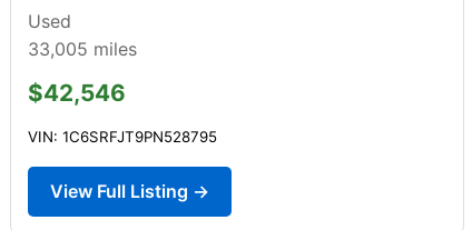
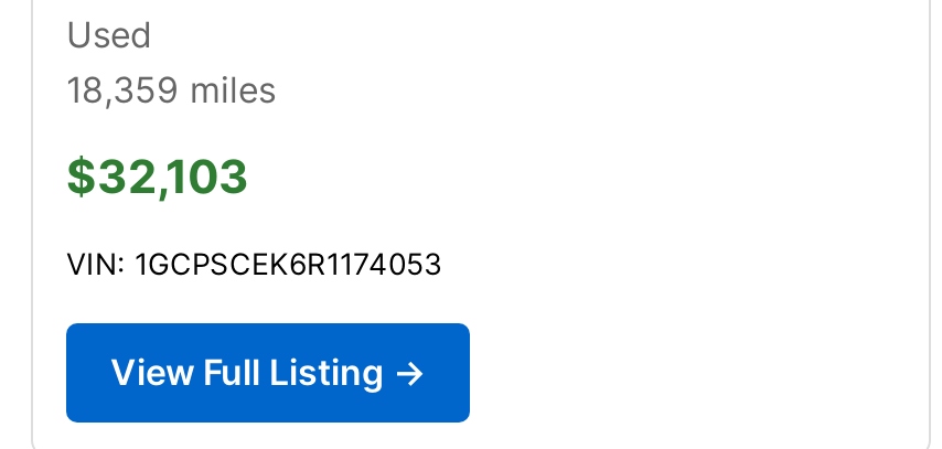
- 33,005 miles
+ 18,359 miles

- $42,546
+ $32,103

- VIN: 1C6SRFJT9PN528795
+ VIN: 1GCPSCEK6R1174053
